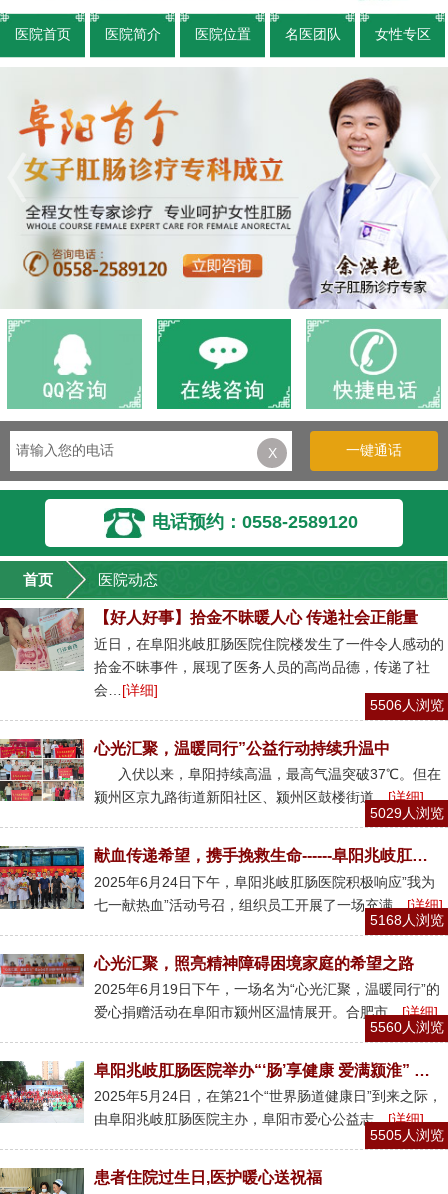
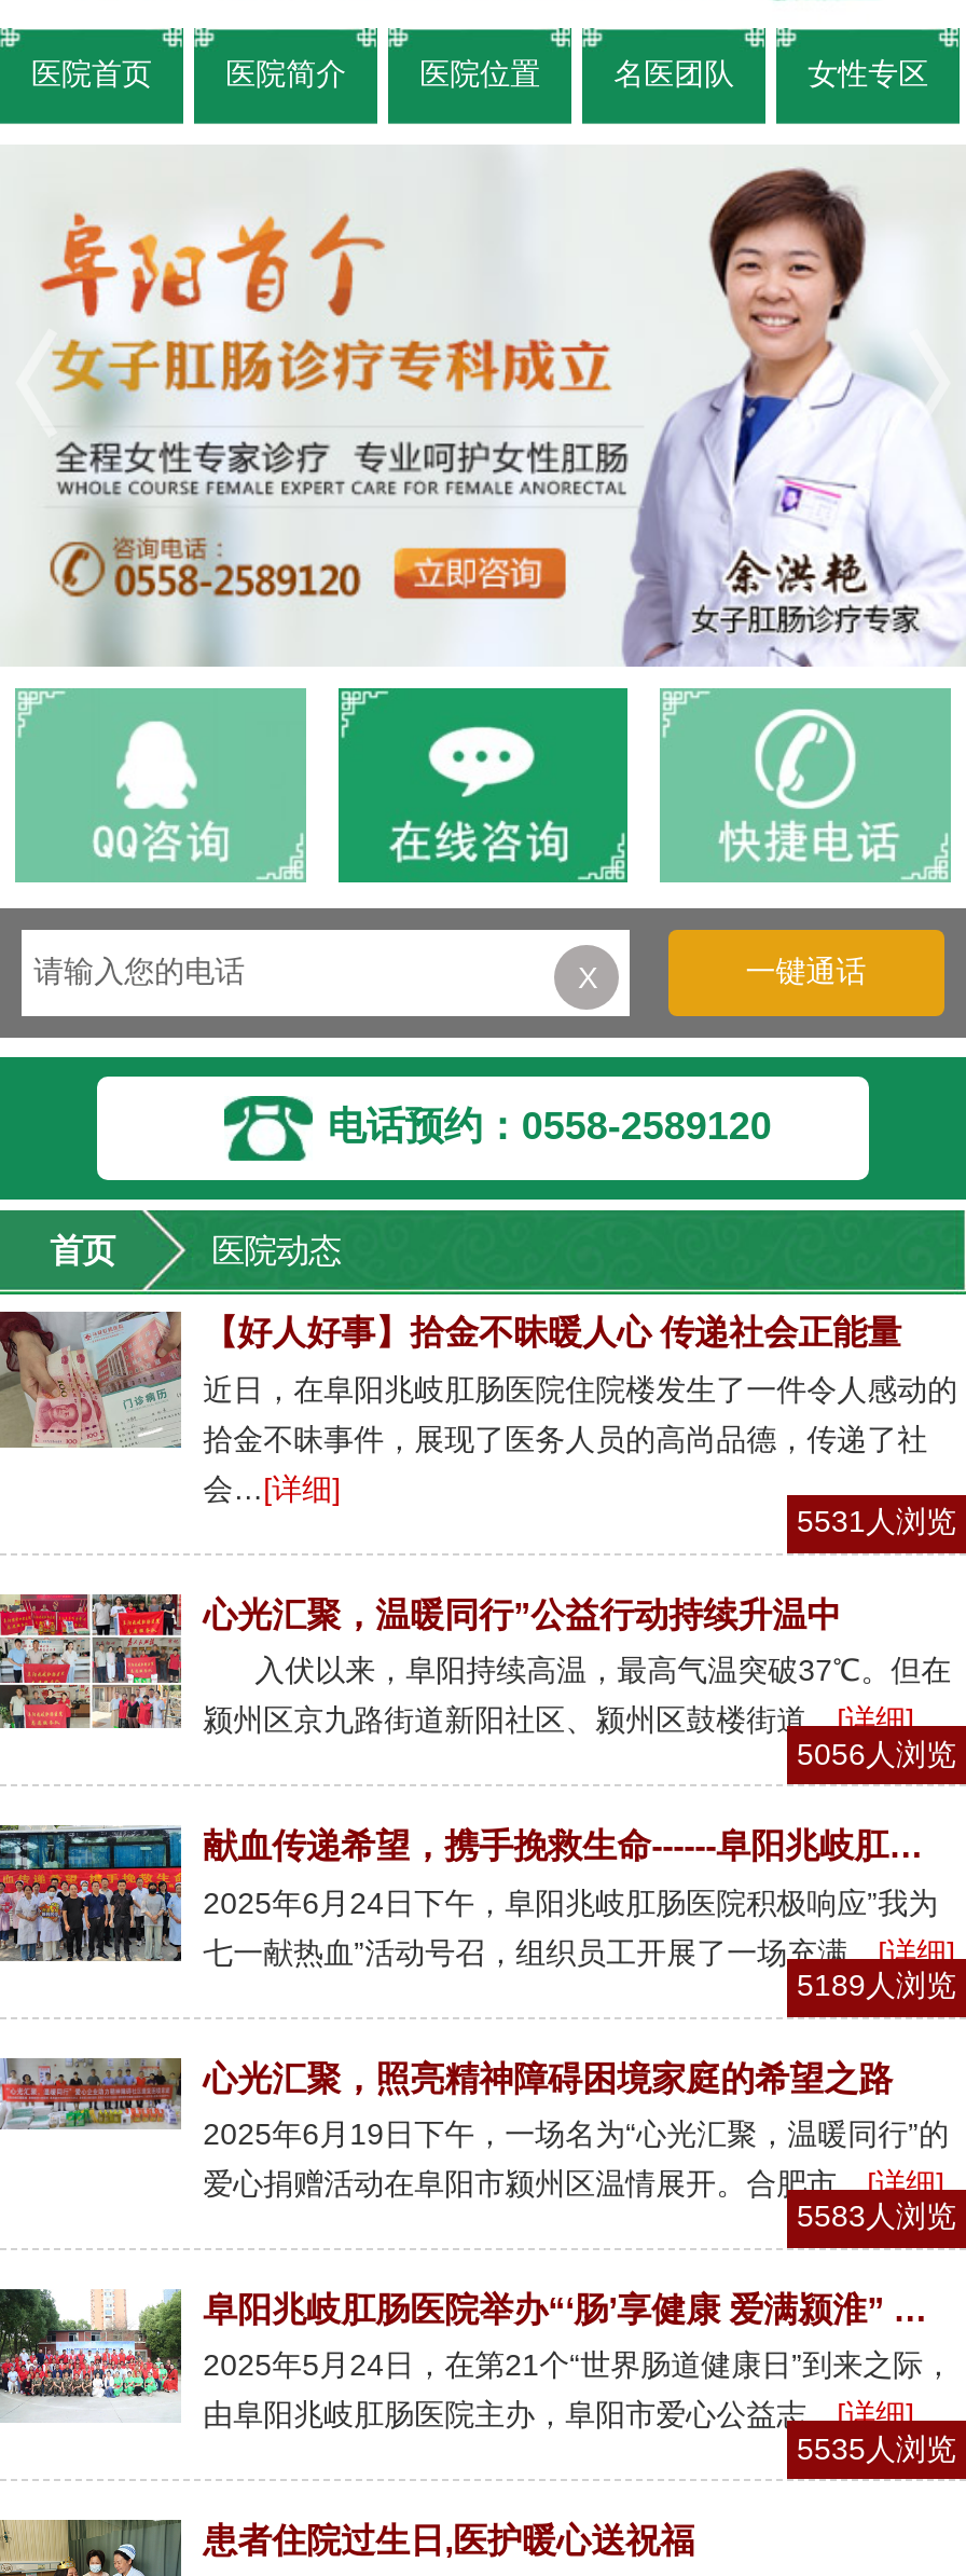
- 5506人浏览
+ 5531人浏览

- 5029人浏览
+ 5056人浏览

- 5168人浏览
+ 5189人浏览

- 5560人浏览
+ 5583人浏览

- 5505人浏览
+ 5535人浏览
